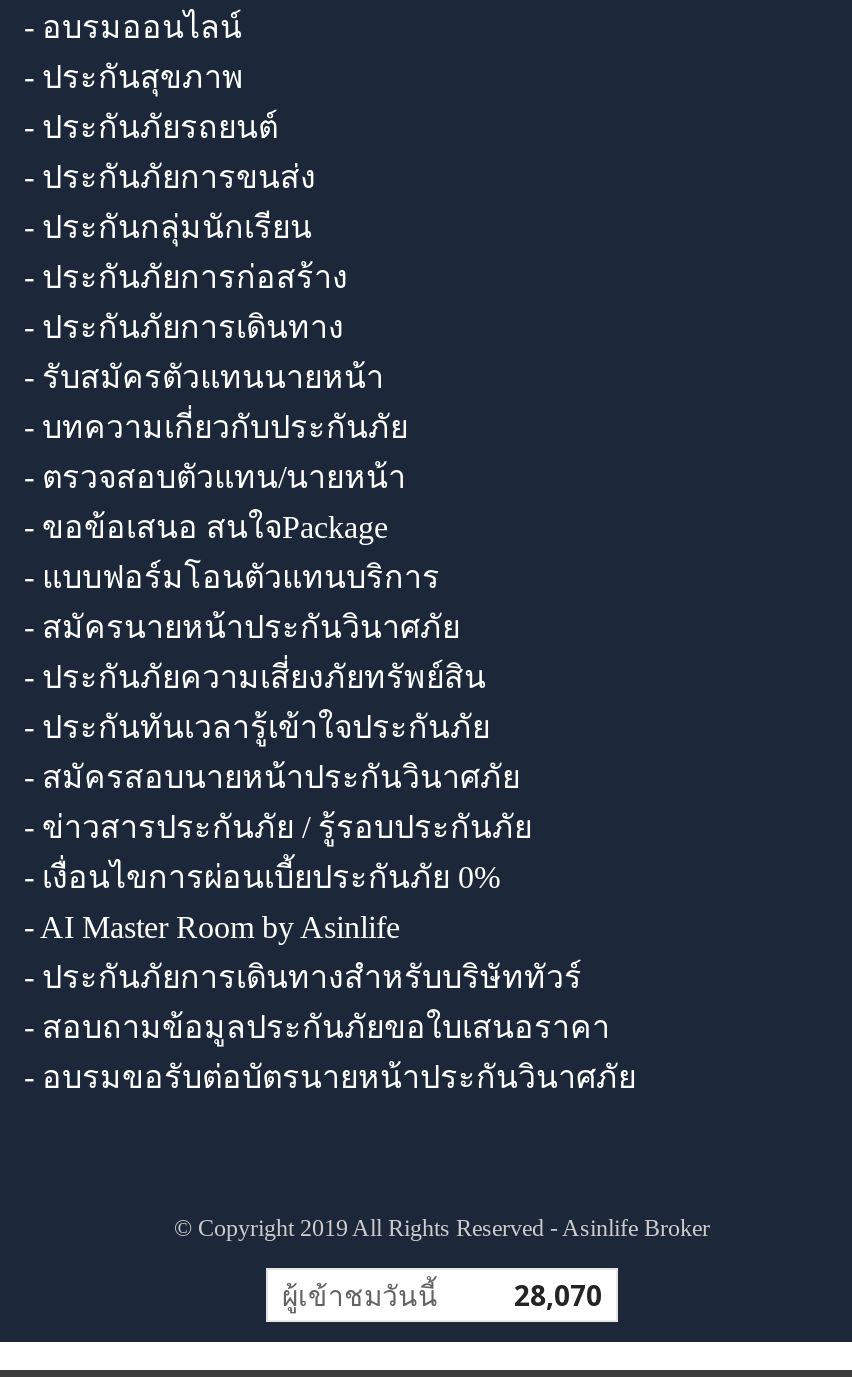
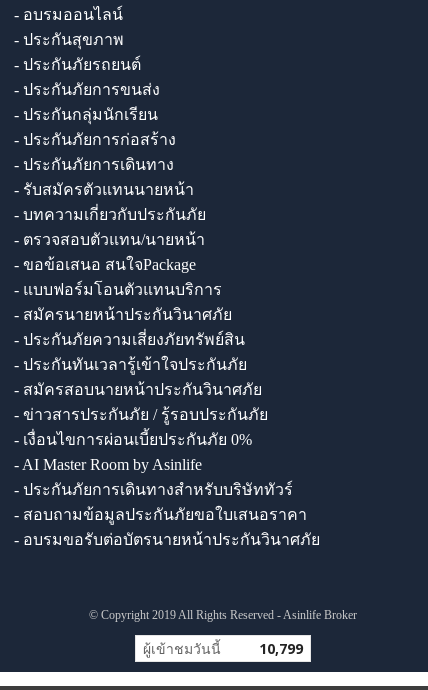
- ผู้เข้าชมวันนี้ 28,070
+ ผู้เข้าชมวันนี้ 10,799
